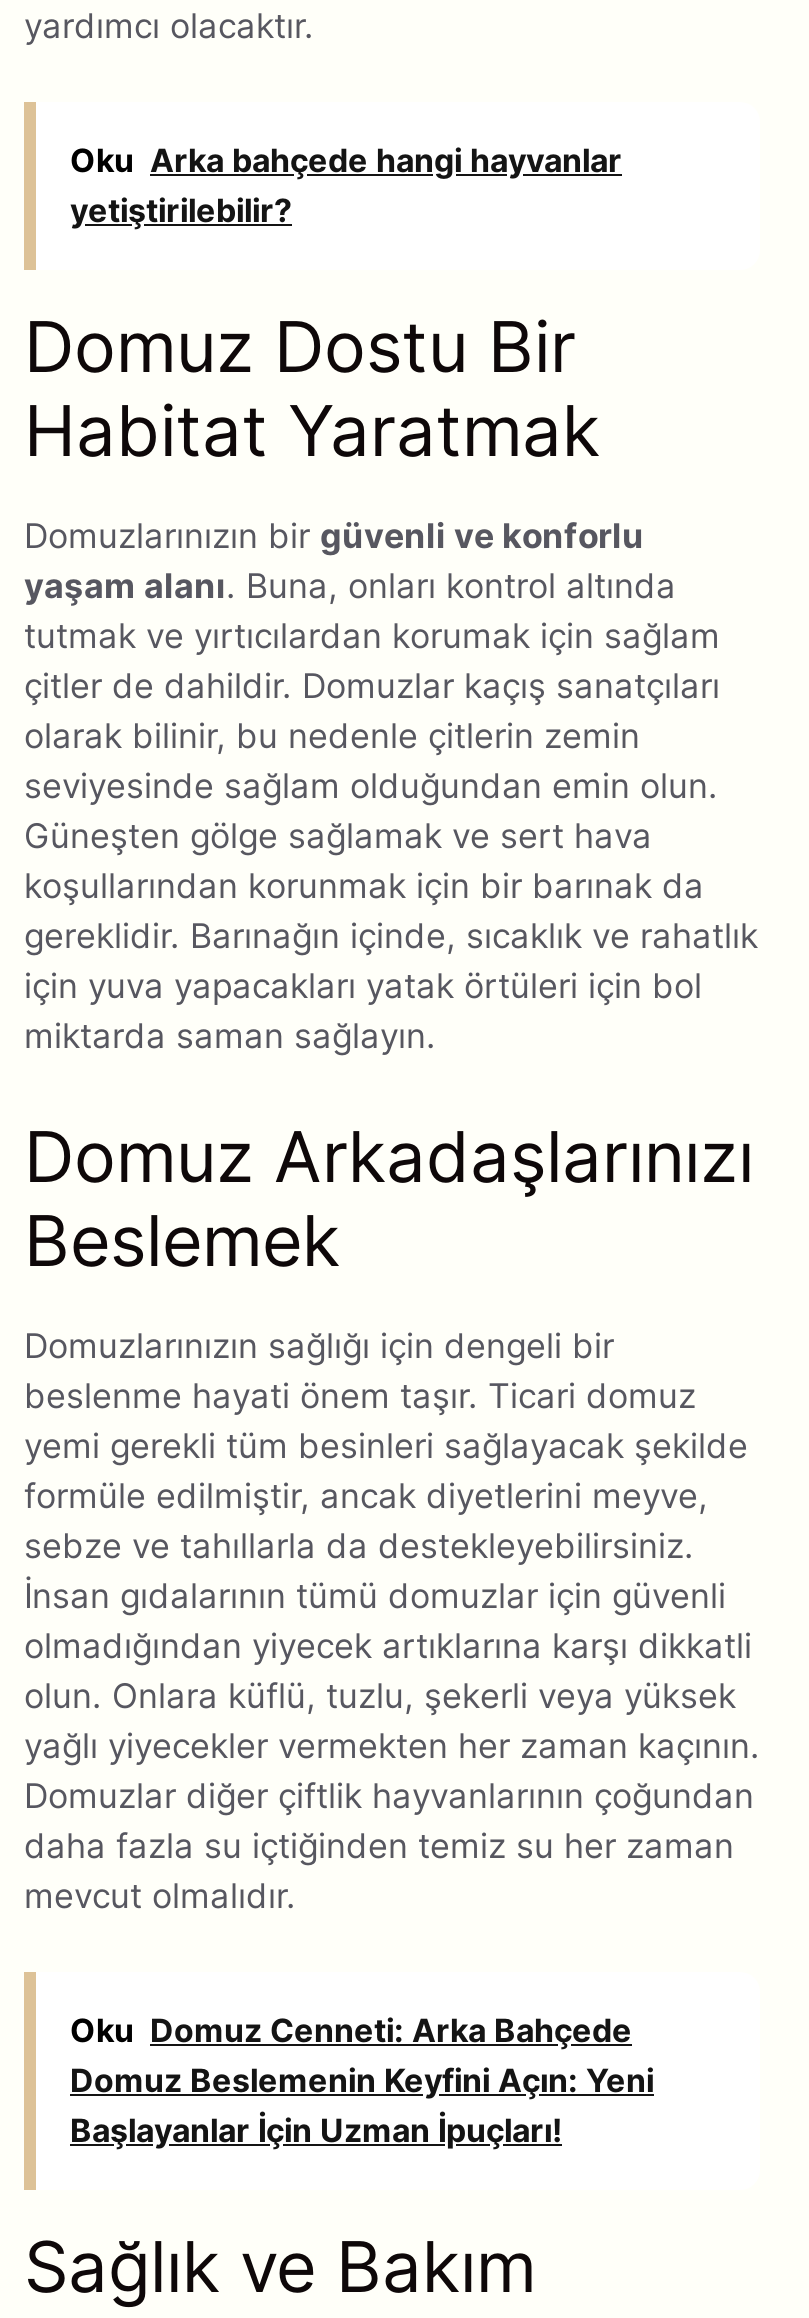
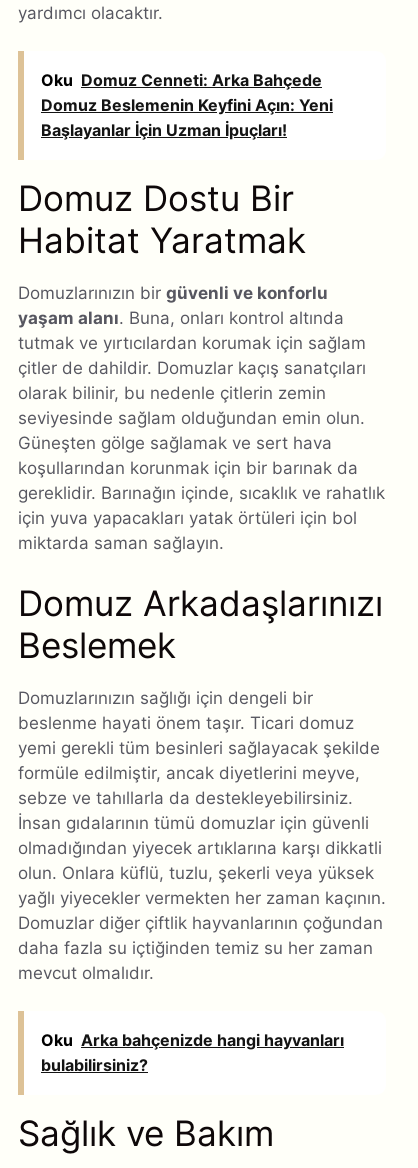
- Oku Arka bahçede hangi hayvanlar
- yetiştirilebilir?

moved down: Domuz Dostu Bir | Habitat Yaratmak | Domuzlarınızın bir güvenli ve konforlu | ... | daha fazla su içtiğinden temiz su her zaman | mevcut olmalıdır.

+ Oku Arka bahçenizde hangi hayvanları
+ bulabilirsiniz?

moved up: Oku Domuz Cenneti: Arka Bahçede | Domuz Beslemenin Keyfini Açın: Yeni | Başlayanlar İçin Uzman İpuçları!
